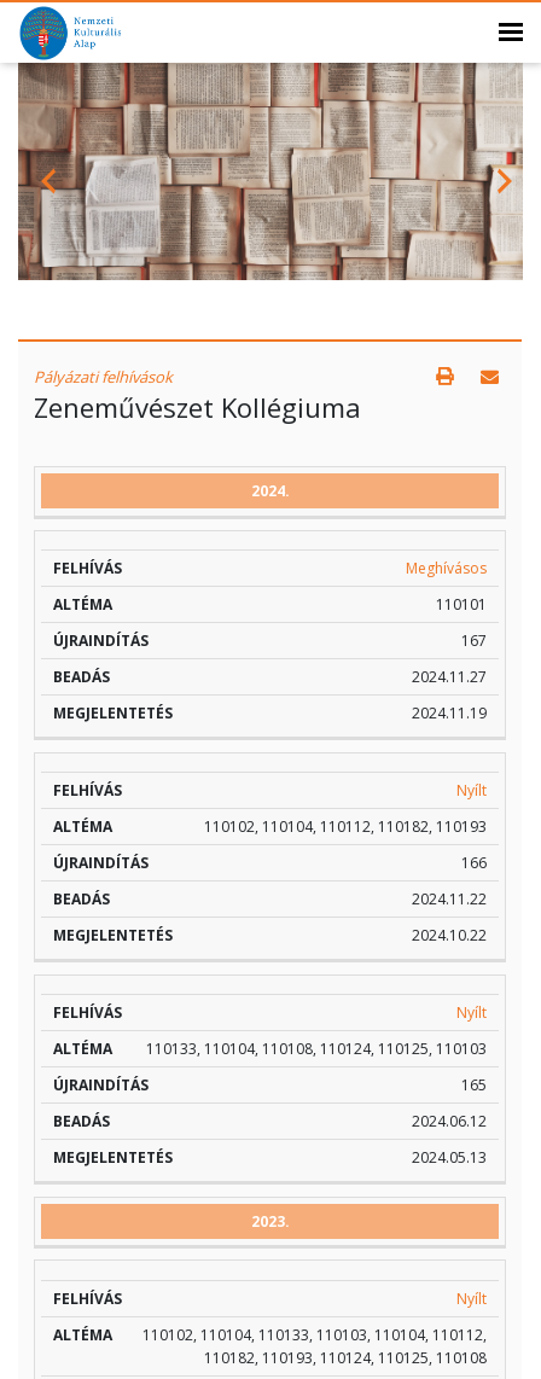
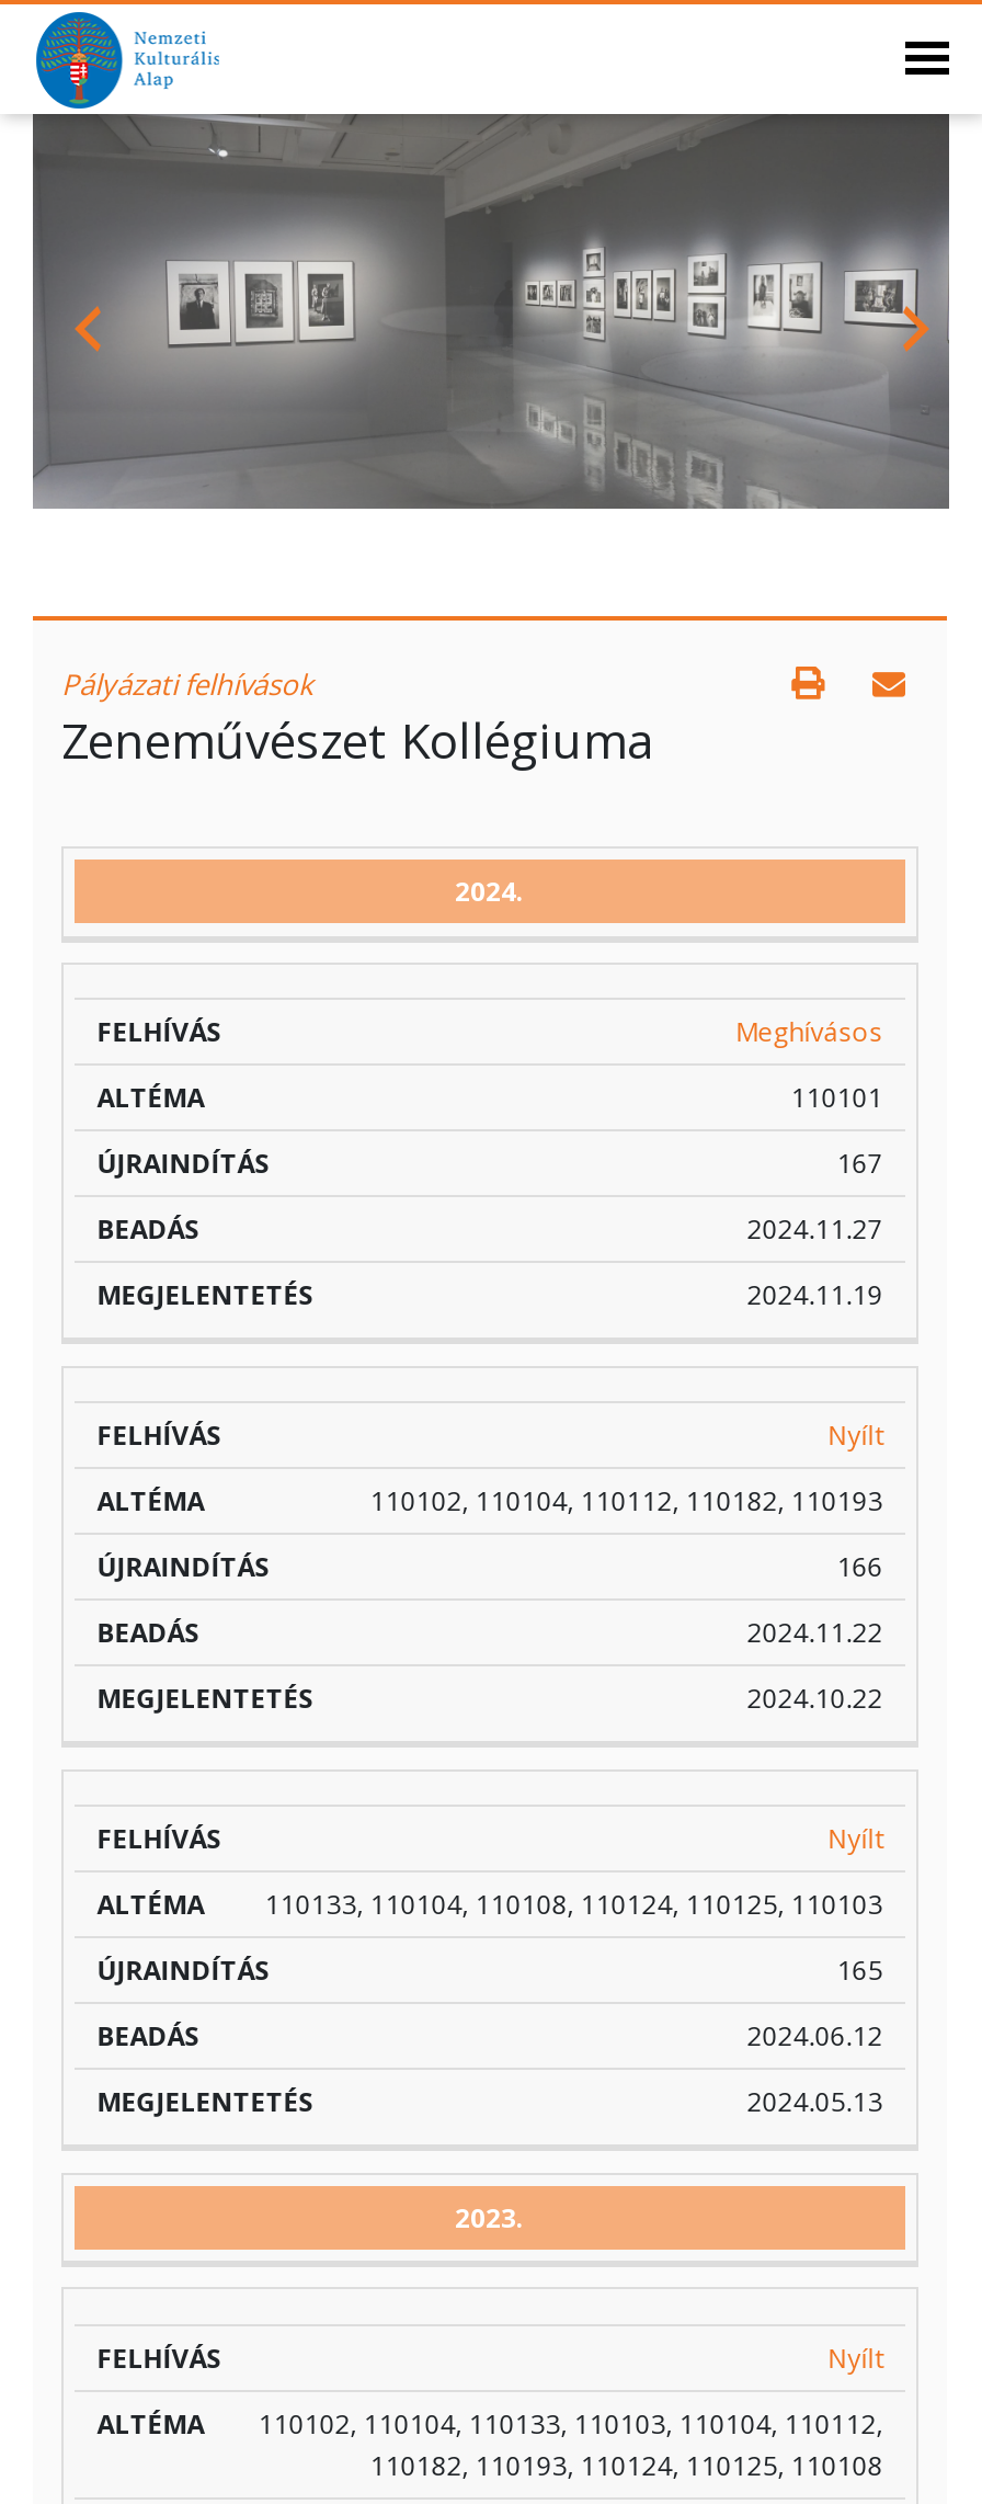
- [image]
+ [image]
